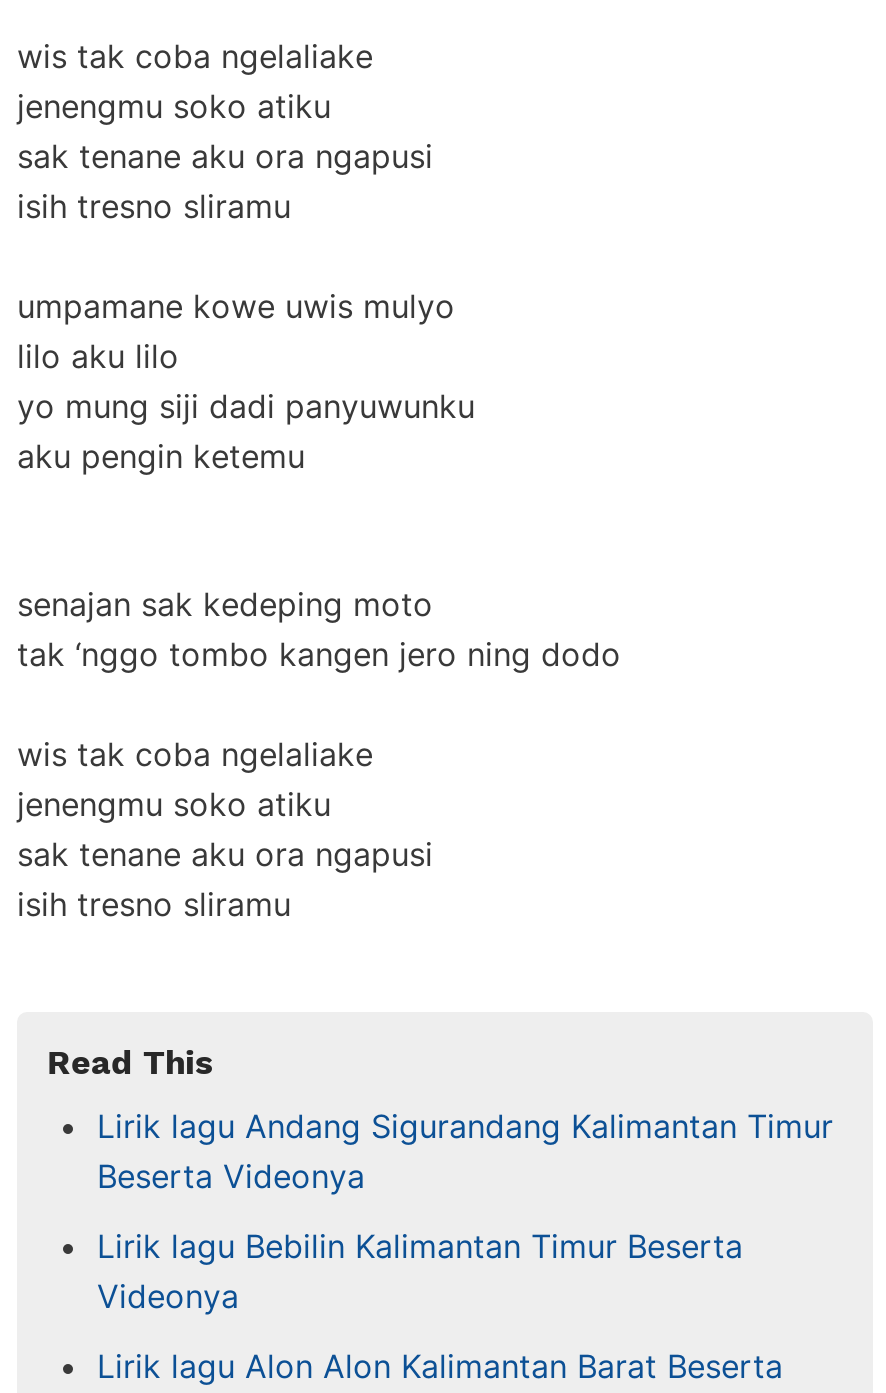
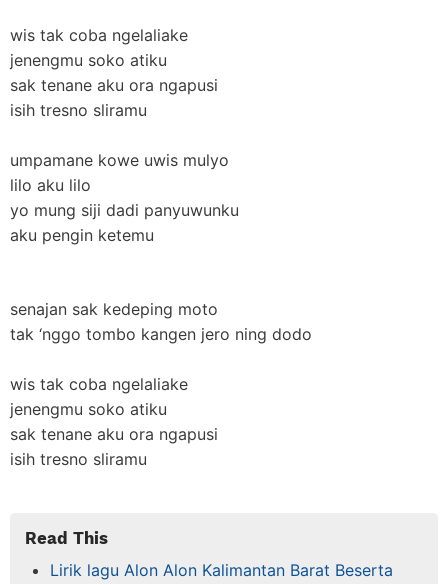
- Lirik lagu Andang Sigurandang Kalimantan Timur
- Beserta Videonya
- Lirik lagu Bebilin Kalimantan Timur Beserta
- Videonya
